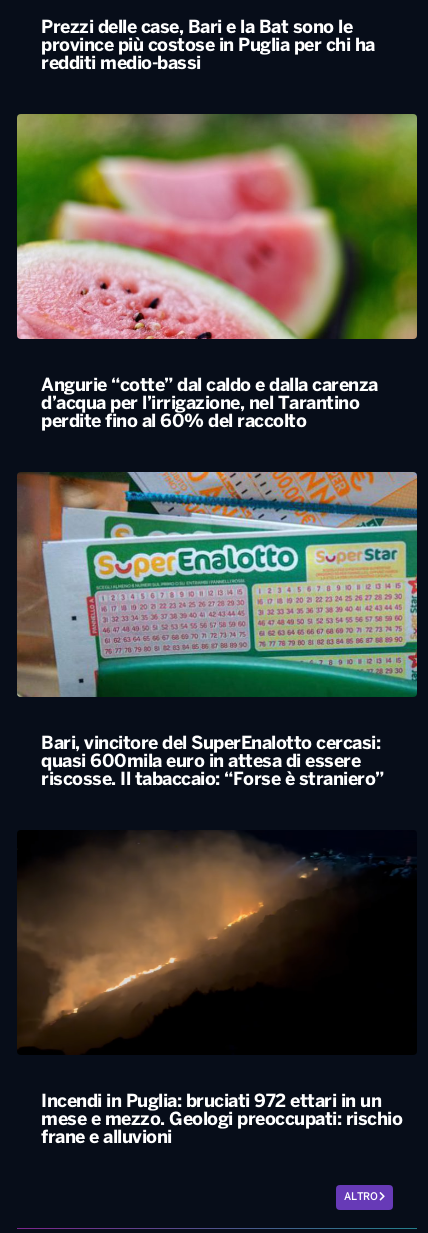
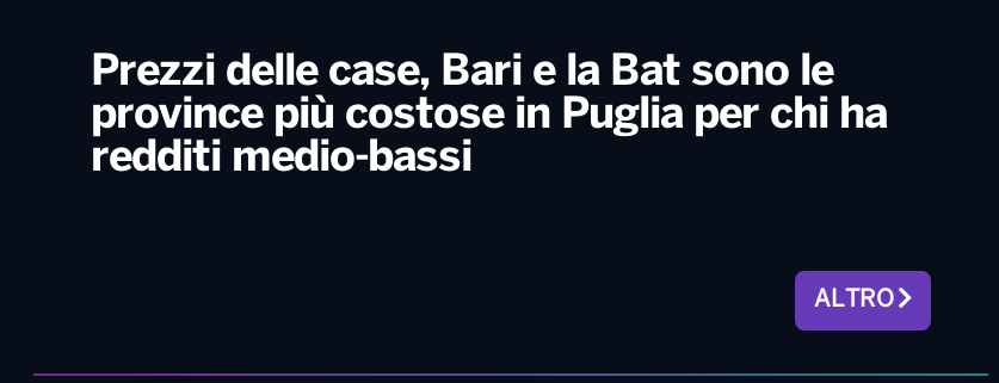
- [image]
- Angurie “cotte” dal caldo e dalla carenza
- d’acqua per l’irrigazione, nel Tarantino
- perdite fino al 60% del raccolto

- [image]
- Bari, vincitore del SuperEnalotto cercasi:
- quasi 600mila euro in attesa di essere
- riscosse. Il tabaccaio: “Forse è straniero”

- [image]

- Incendi in Puglia: bruciati 972 ettari in un
- mese e mezzo. Geologi preoccupati: rischio
- frane e alluvioni
